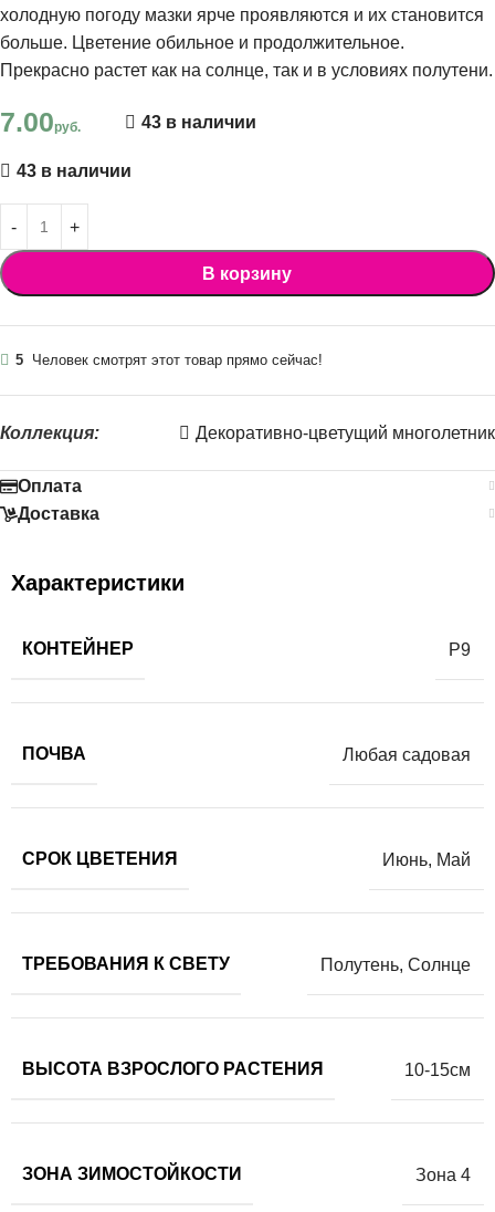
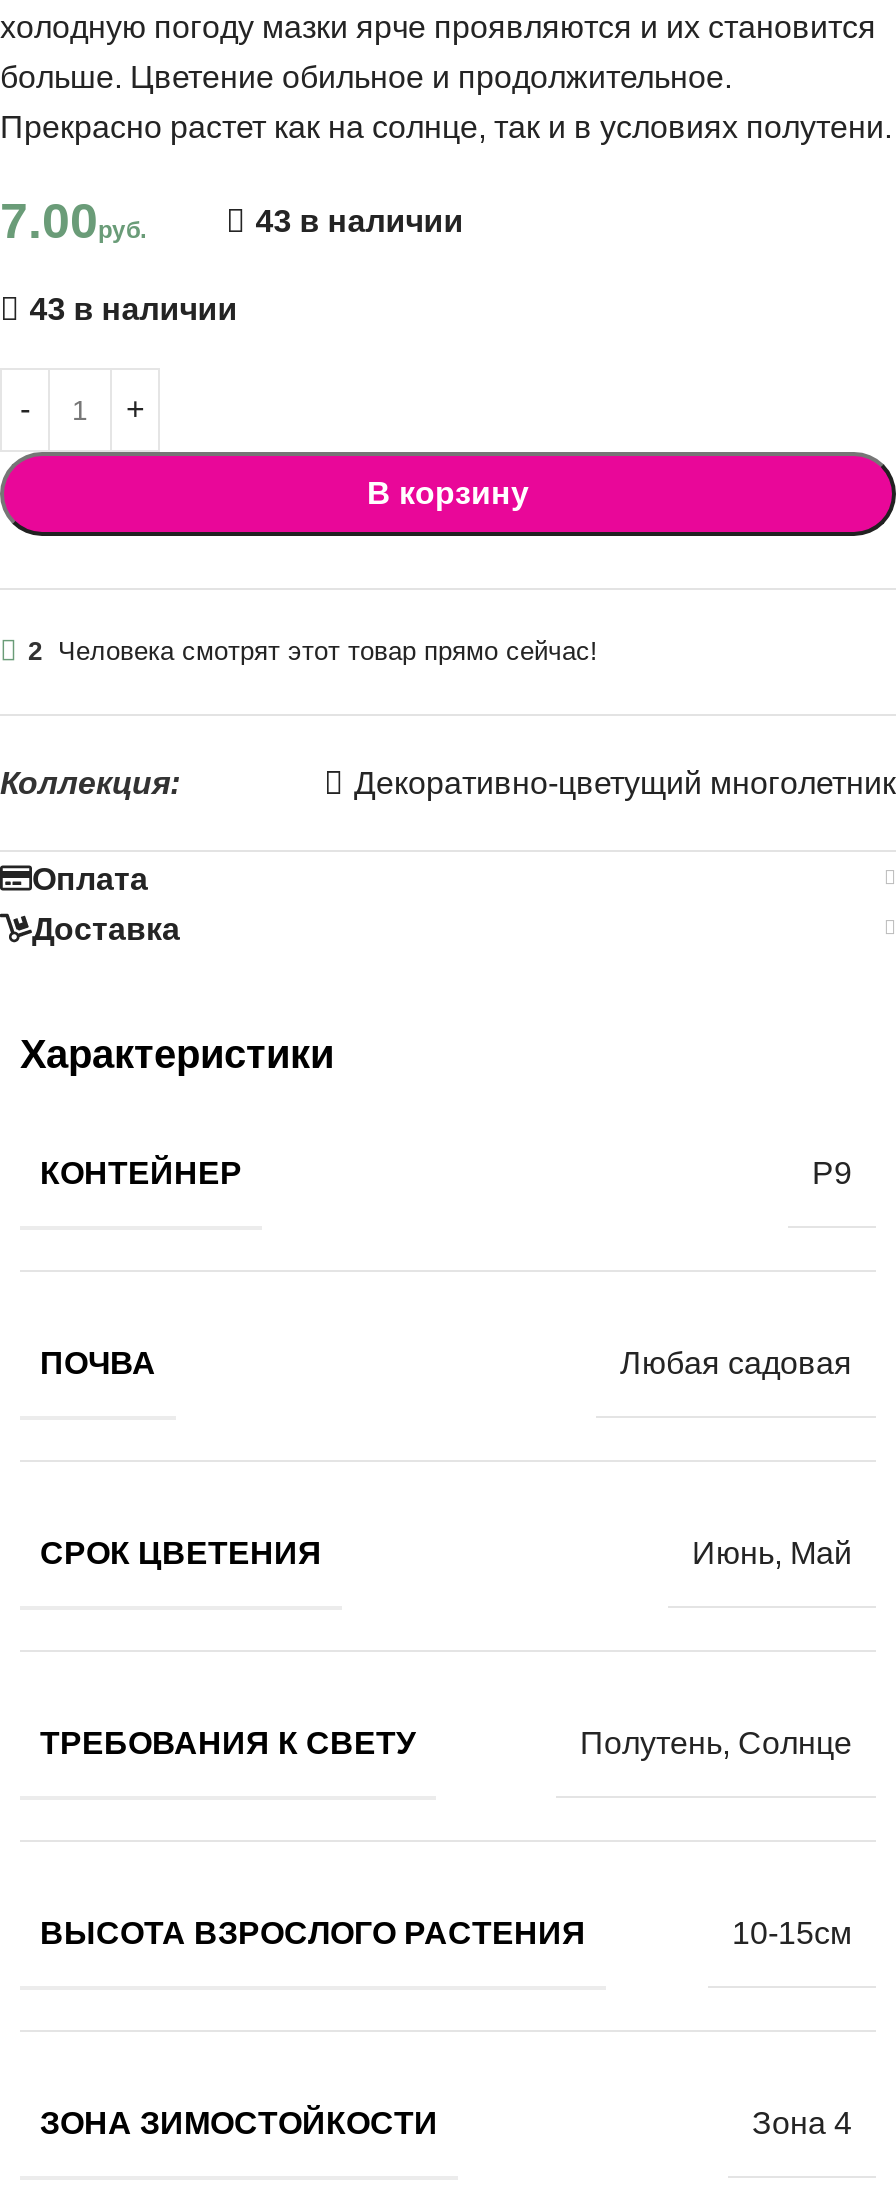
- 5 Человек смотрят этот товар прямо сейчас!
+ 2 Человека смотрят этот товар прямо сейчас!
